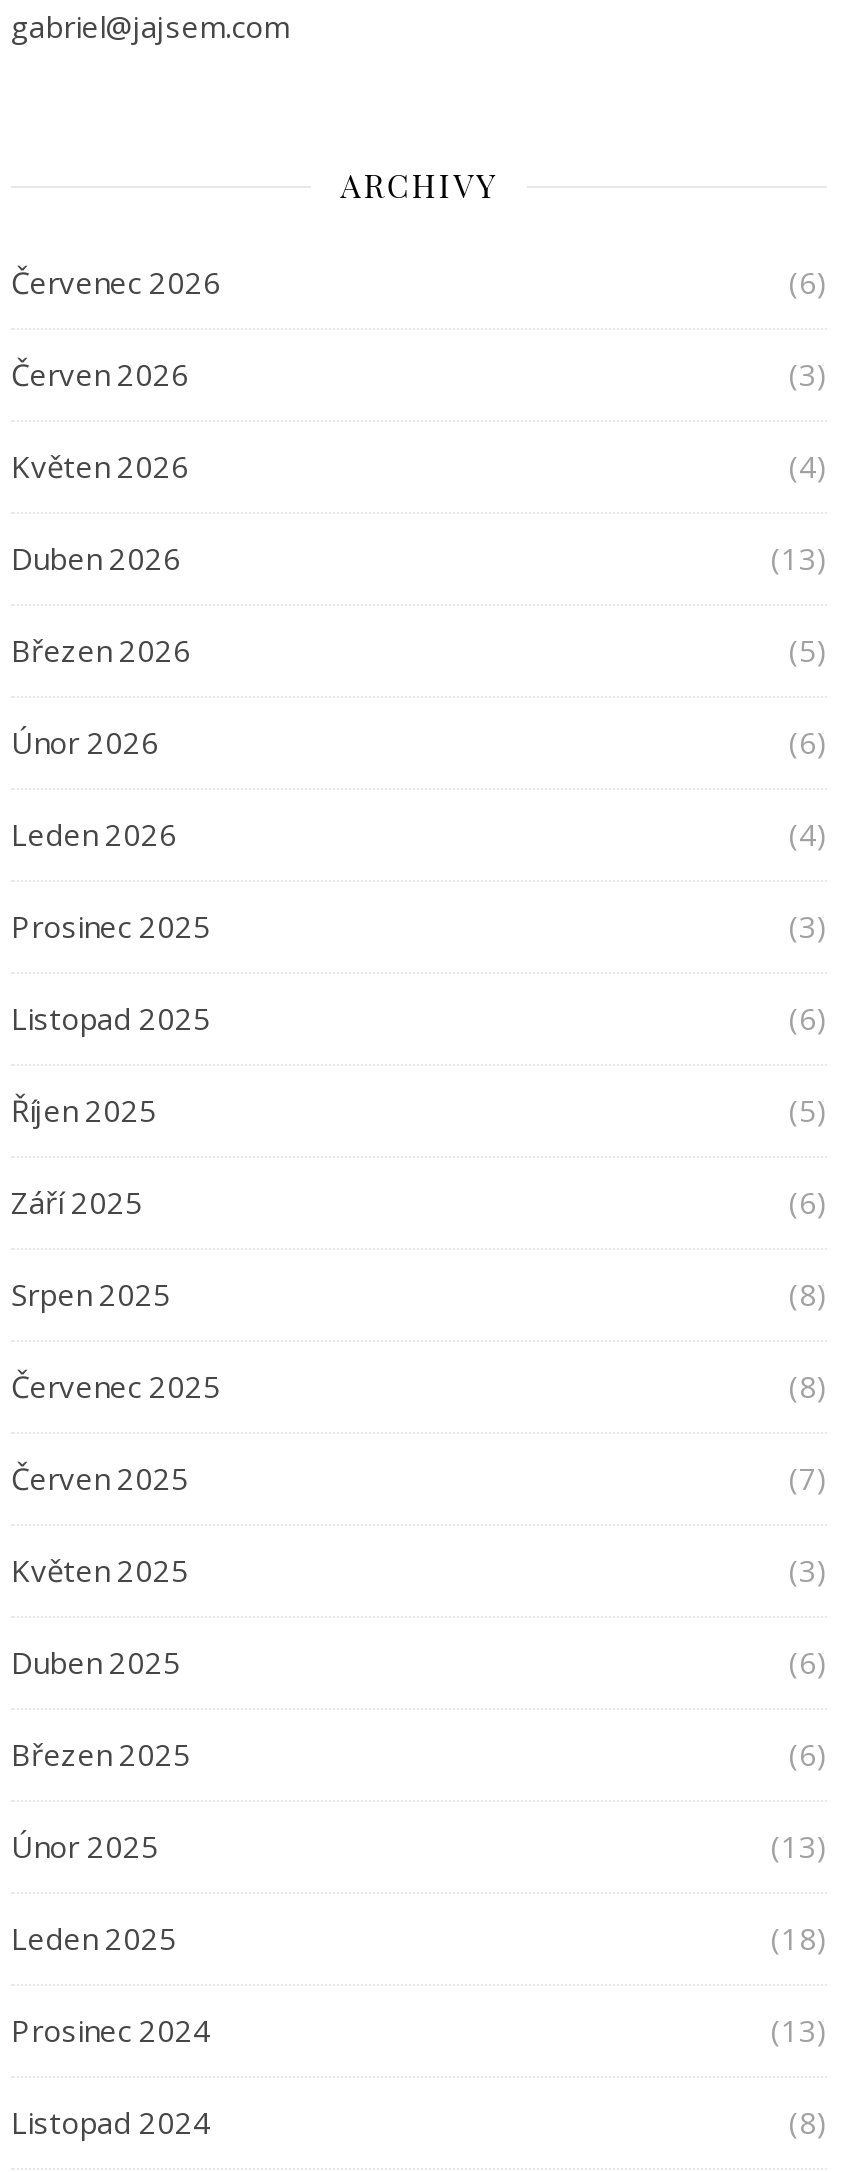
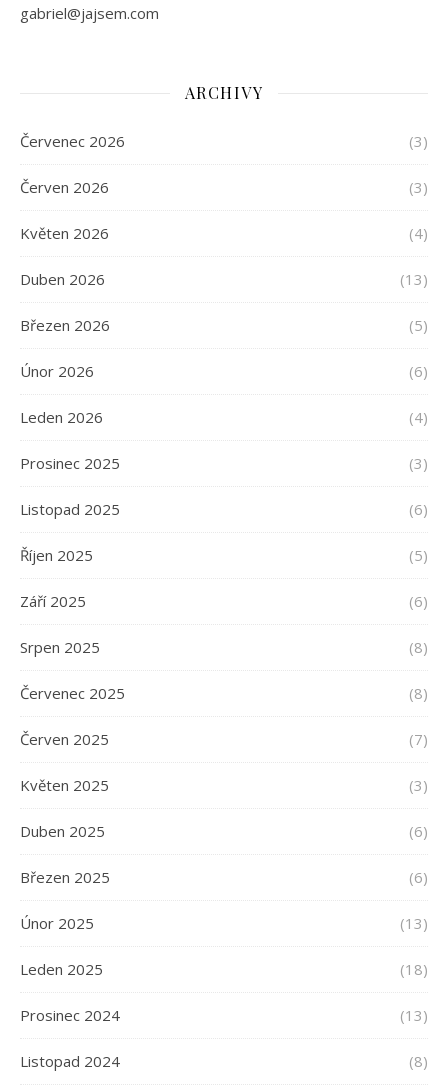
- (6)
+ (3)
